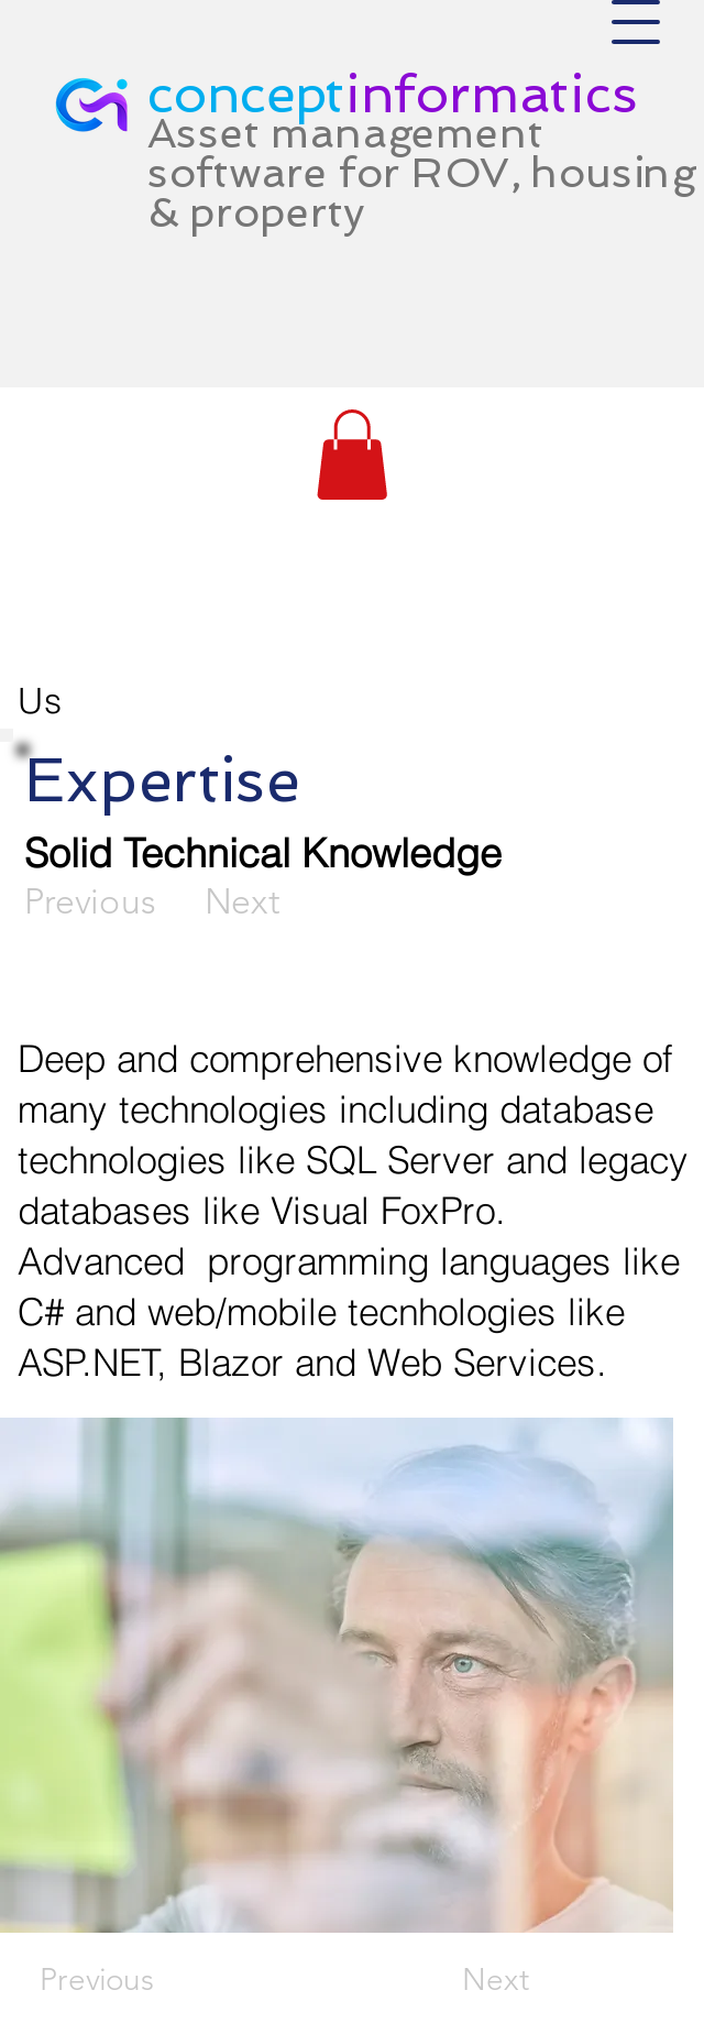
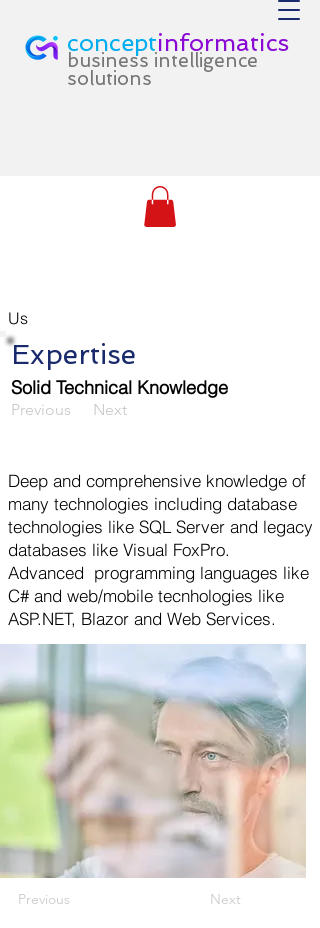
- Asset management
- software for ROV, housing
- & property
+ business intelligence
+ solutions
